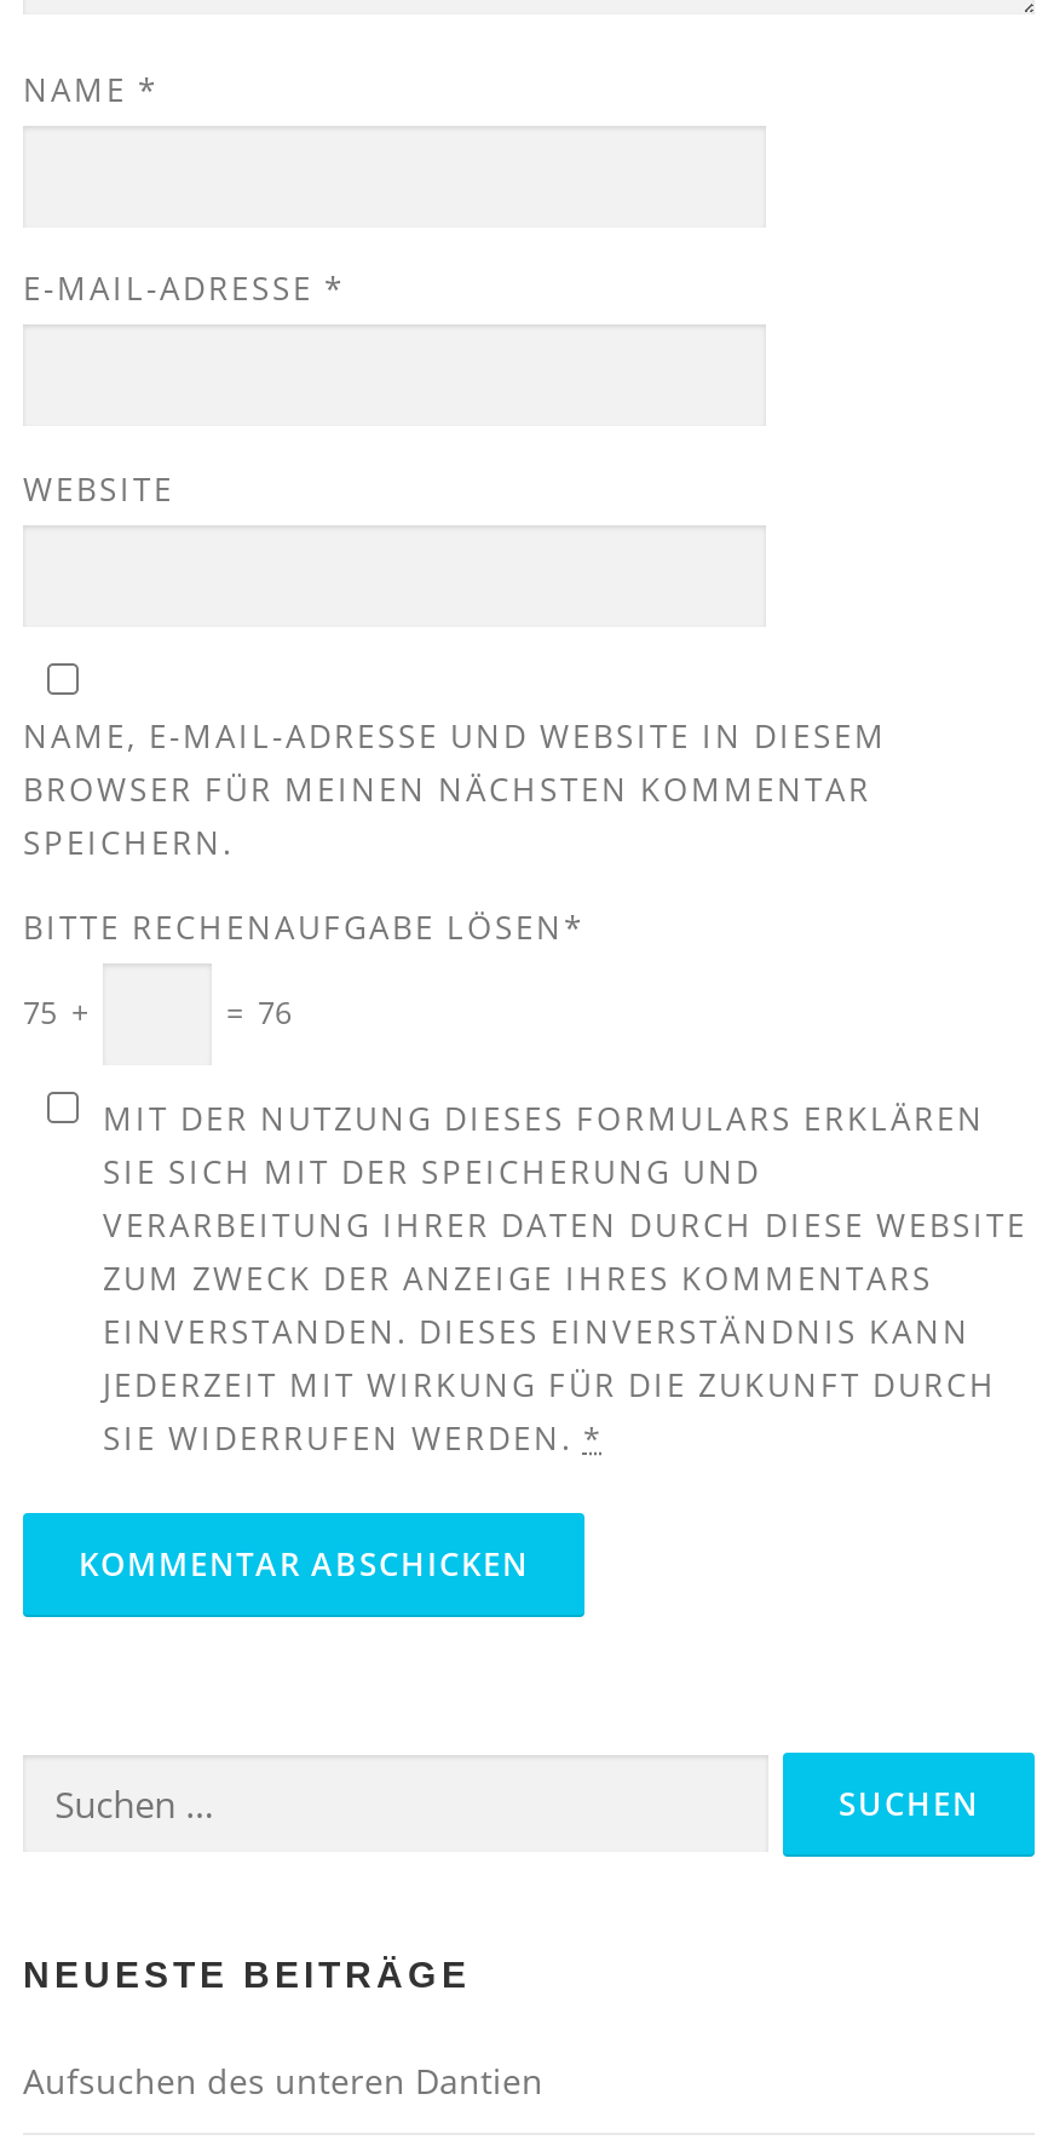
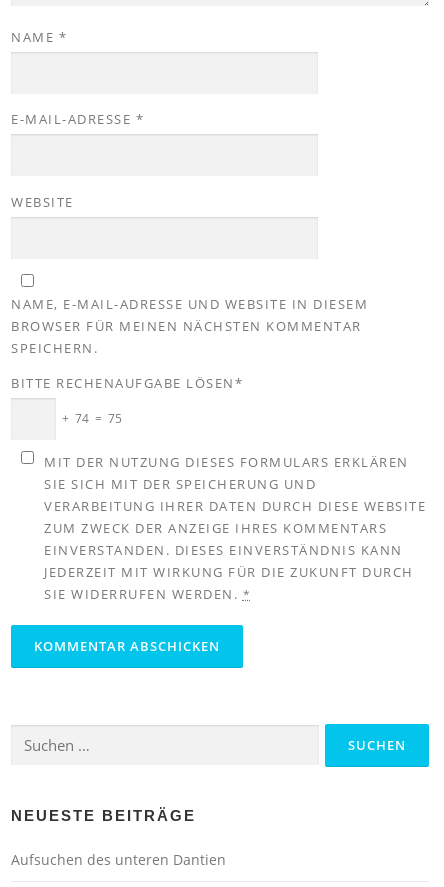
- 75 +
- = 76
+ + 74 = 75
